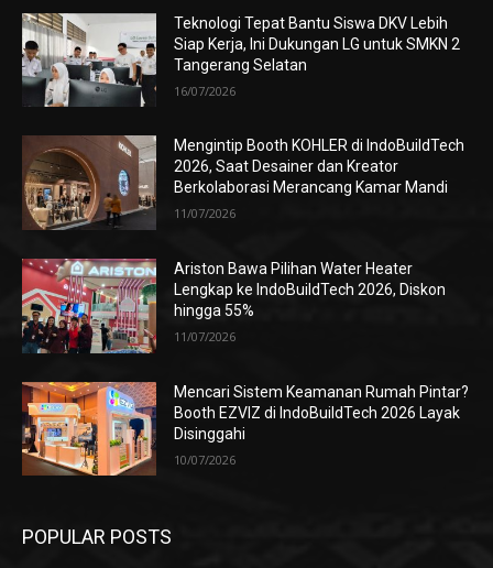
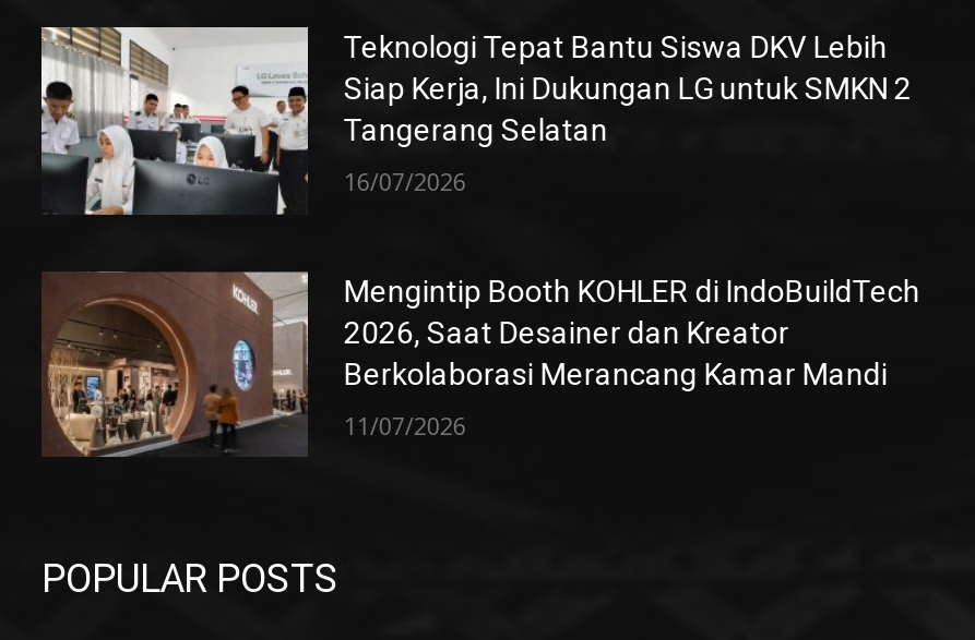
- [image]
- Ariston Bawa Pilihan Water Heater
- Lengkap ke IndoBuildTech 2026, Diskon
- hingga 55%
- 11/07/2026
- Mencari Sistem Keamanan Rumah Pintar?
- Booth EZVIZ di IndoBuildTech 2026 Layak
- Disinggahi
- 10/07/2026

- [image]
